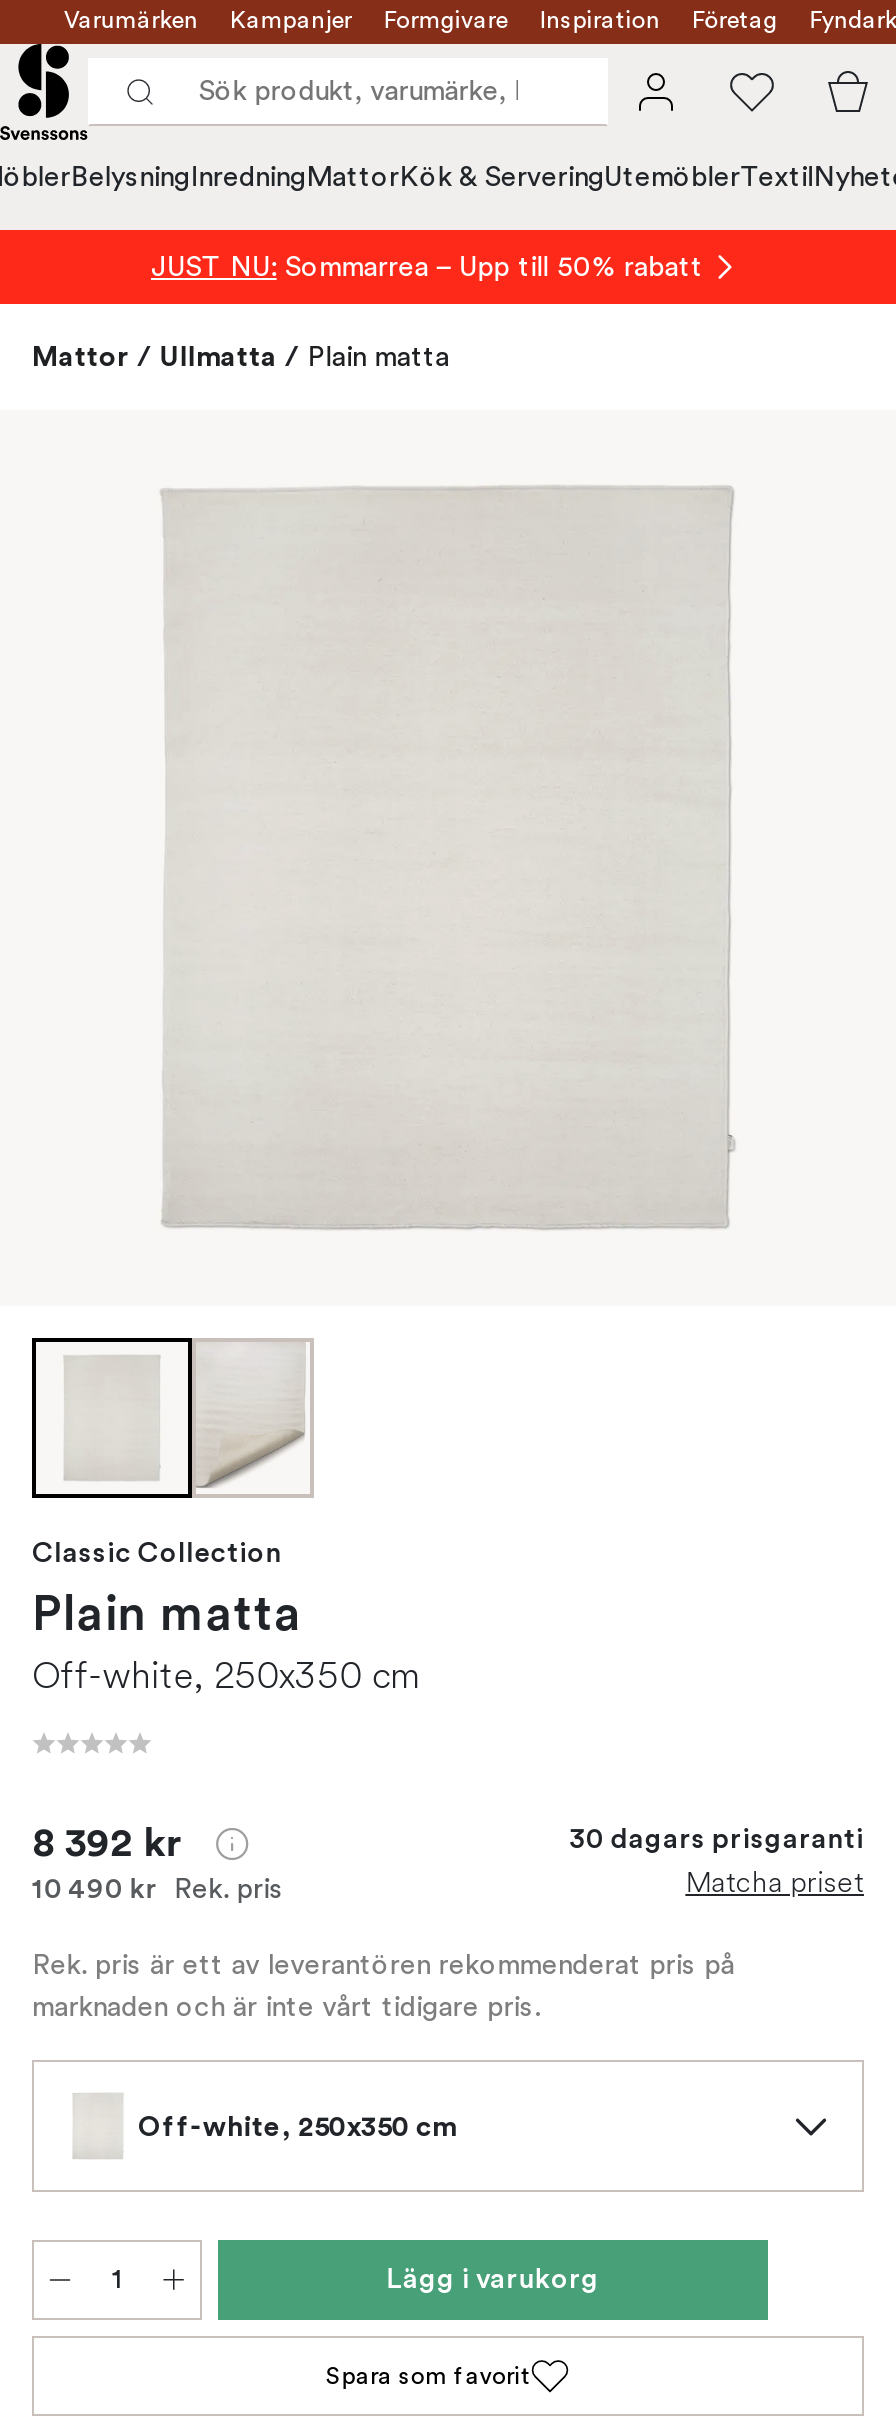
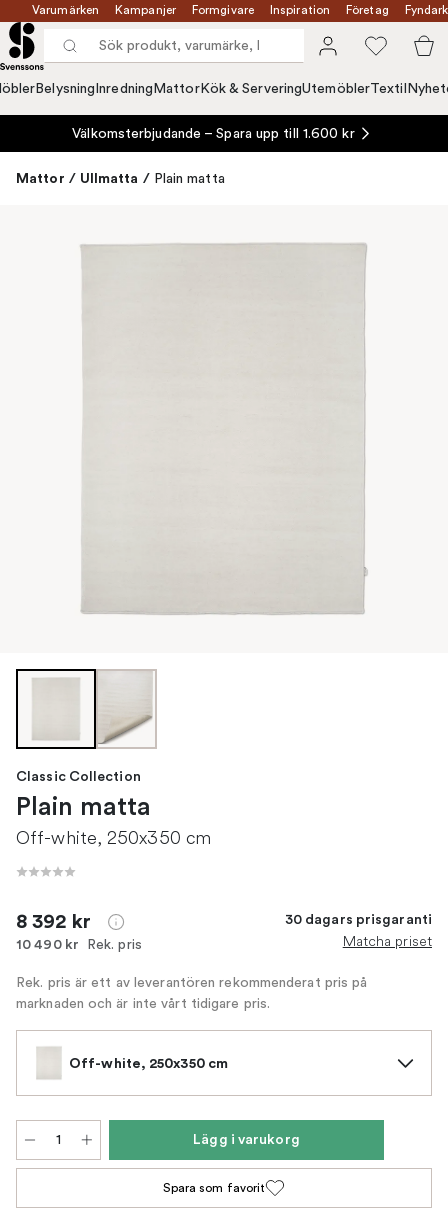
- JUST NU: Sommarrea – Upp till 50% rabatt
+ Välkomsterbjudande – Spara upp till 1.600 kr
